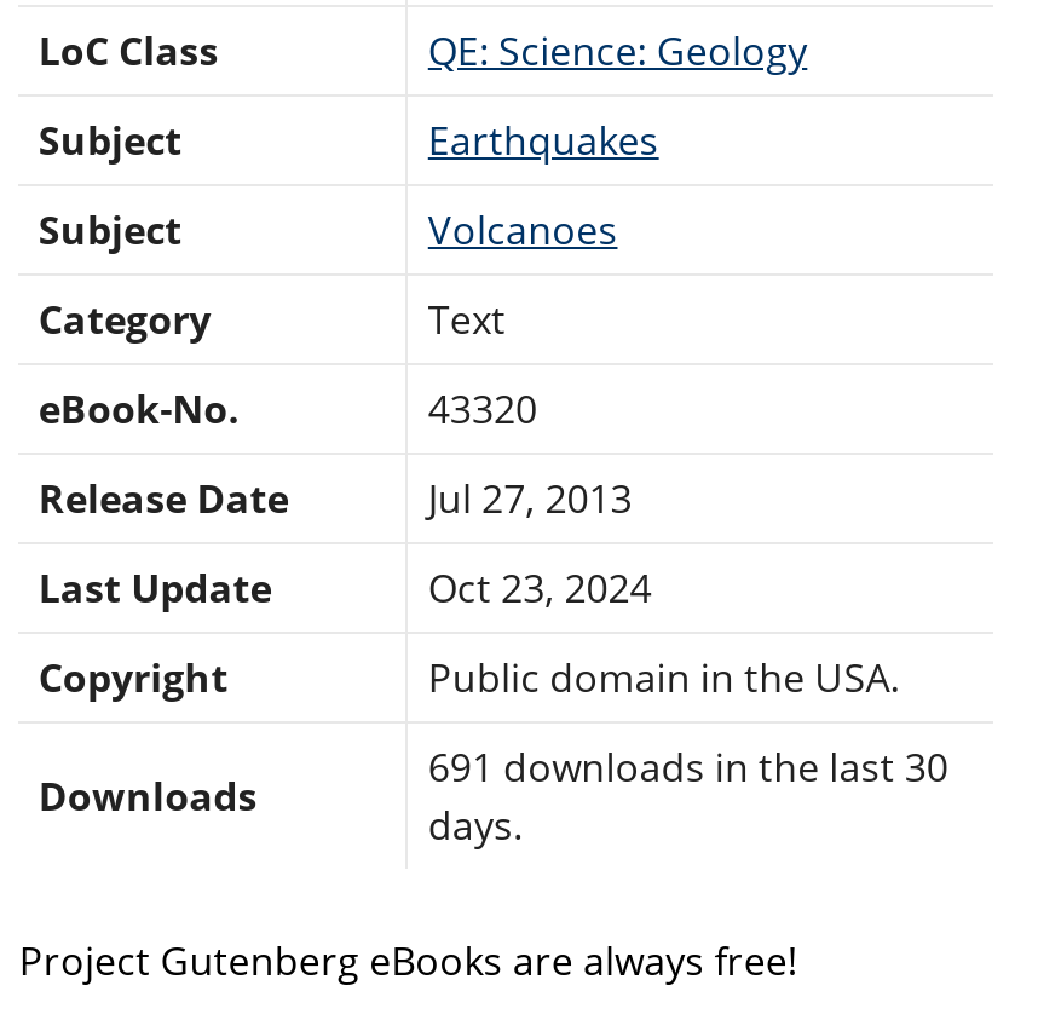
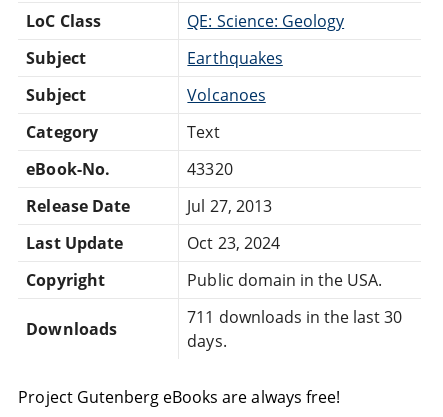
- 691 downloads in the last 30
+ 711 downloads in the last 30
